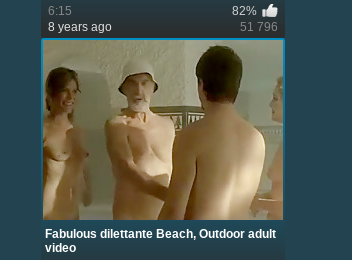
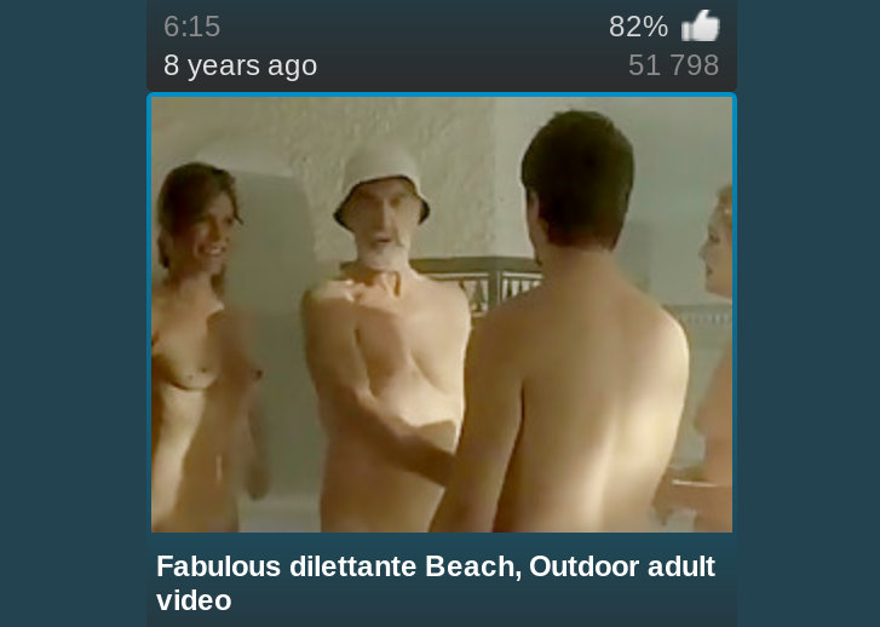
- 51 796
+ 51 798
